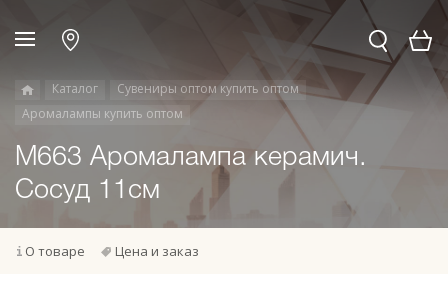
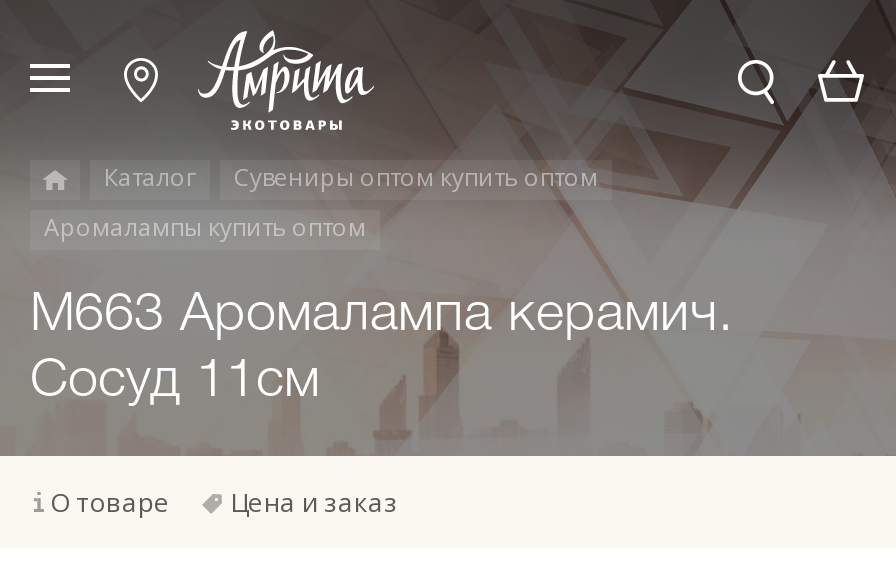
+ [image]
